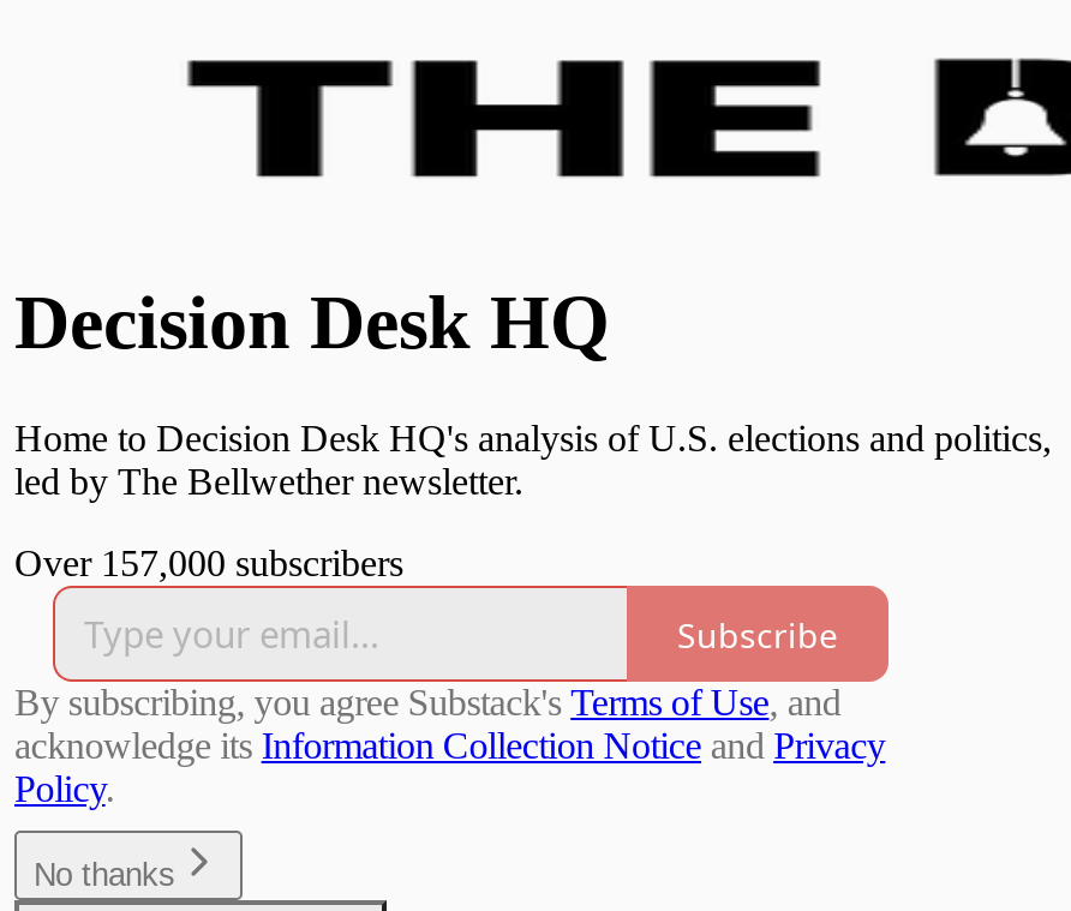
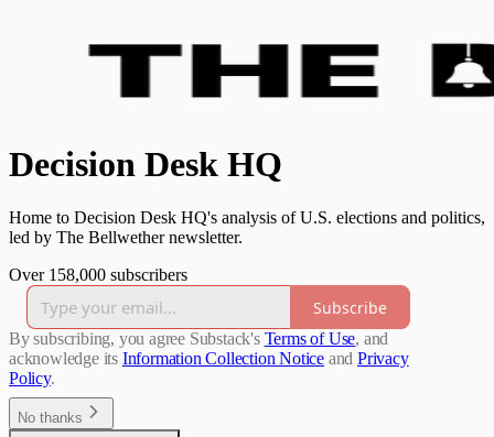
- Over 157,000 subscribers
+ Over 158,000 subscribers
